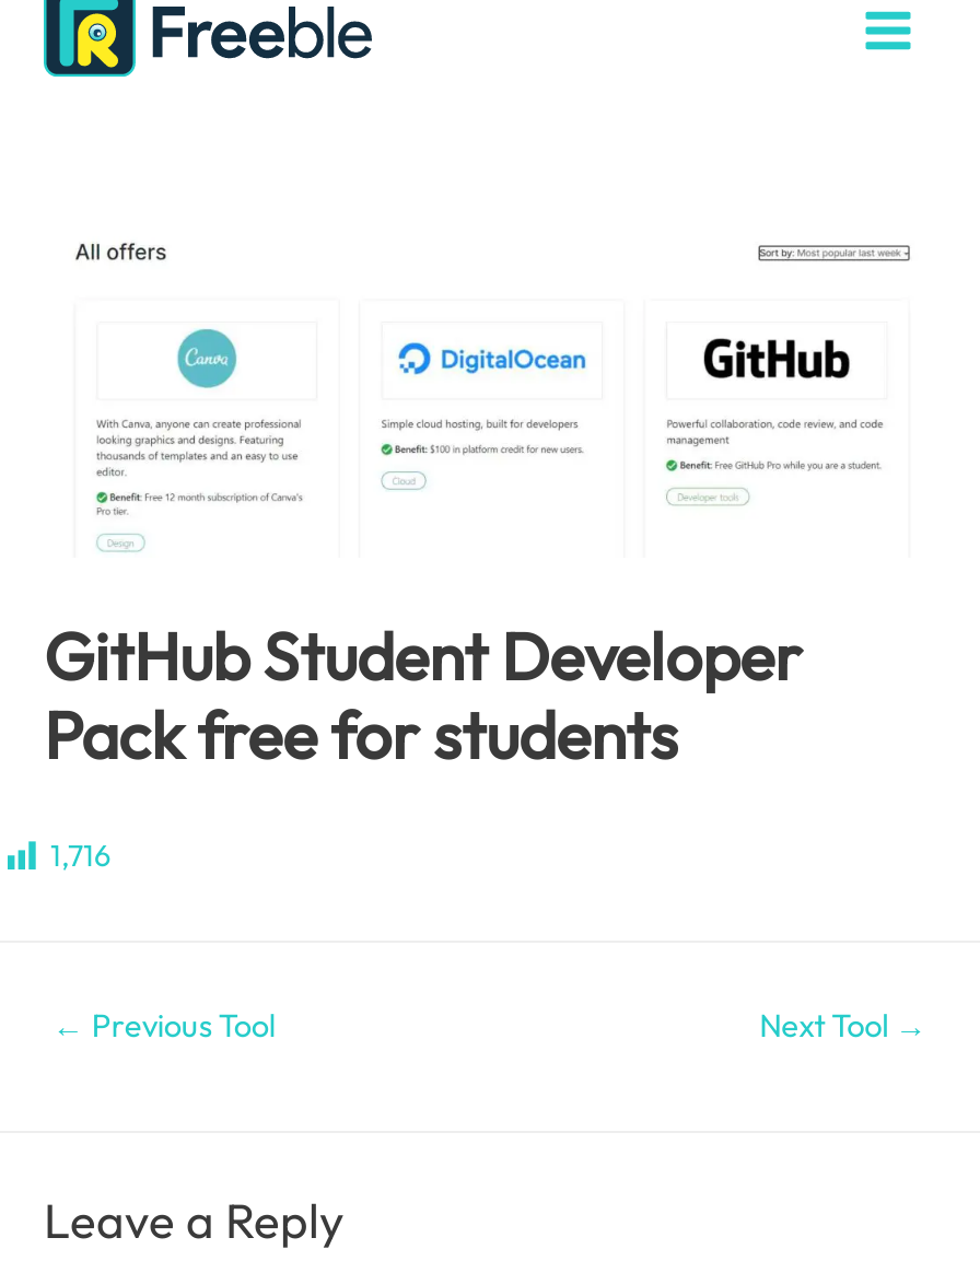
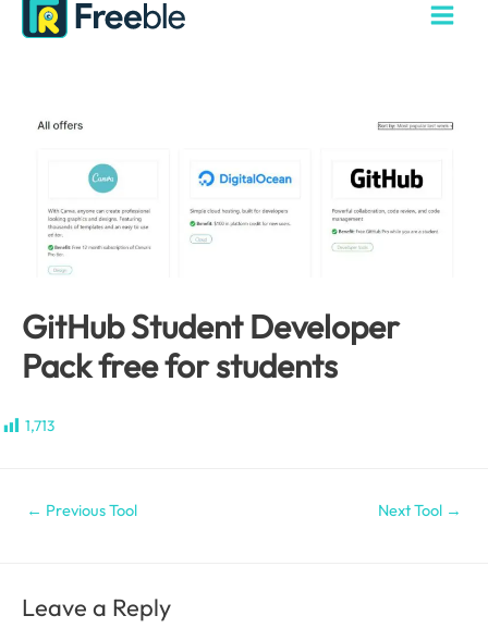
- 1,716
+ 1,713
